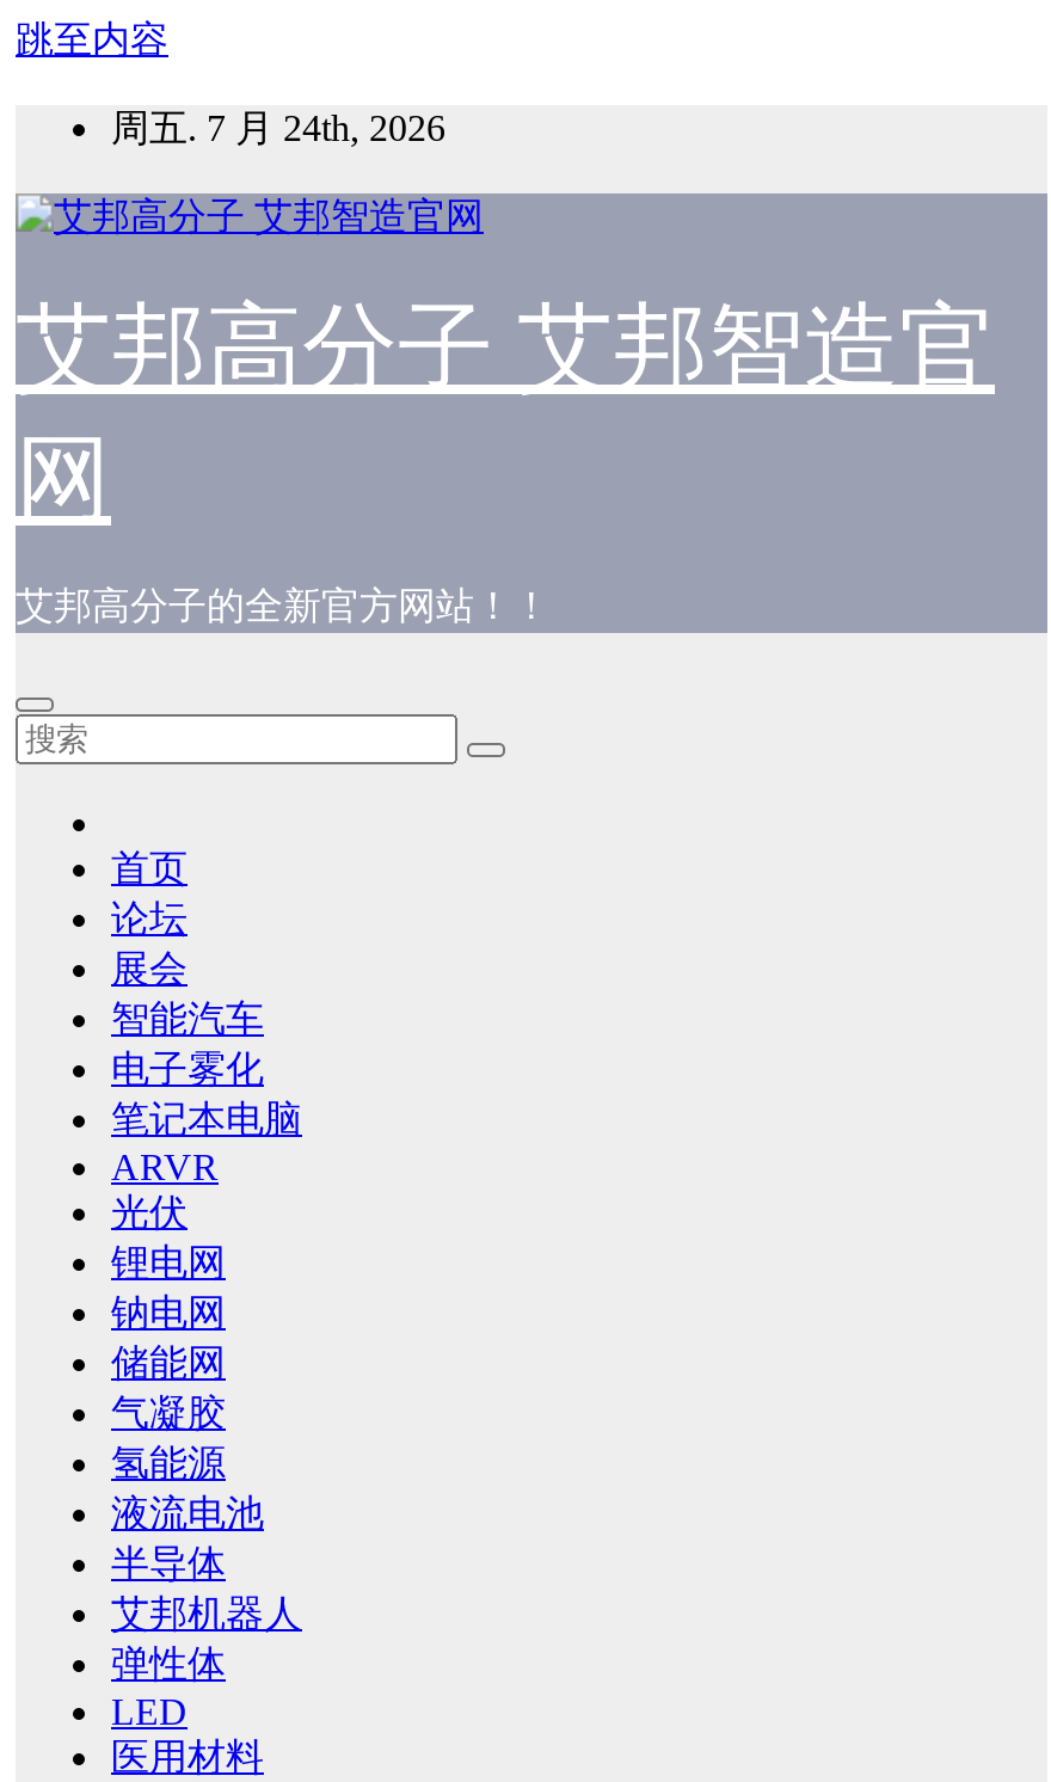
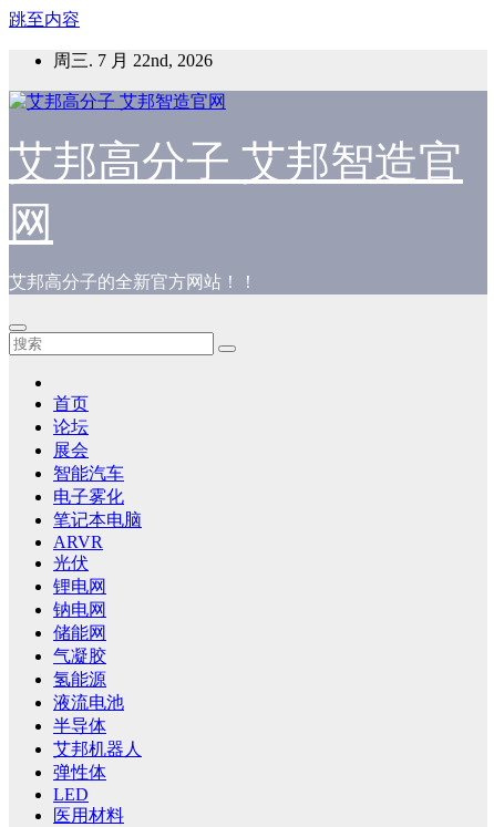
- 周五. 7 月 24th, 2026
+ 周三. 7 月 22nd, 2026
